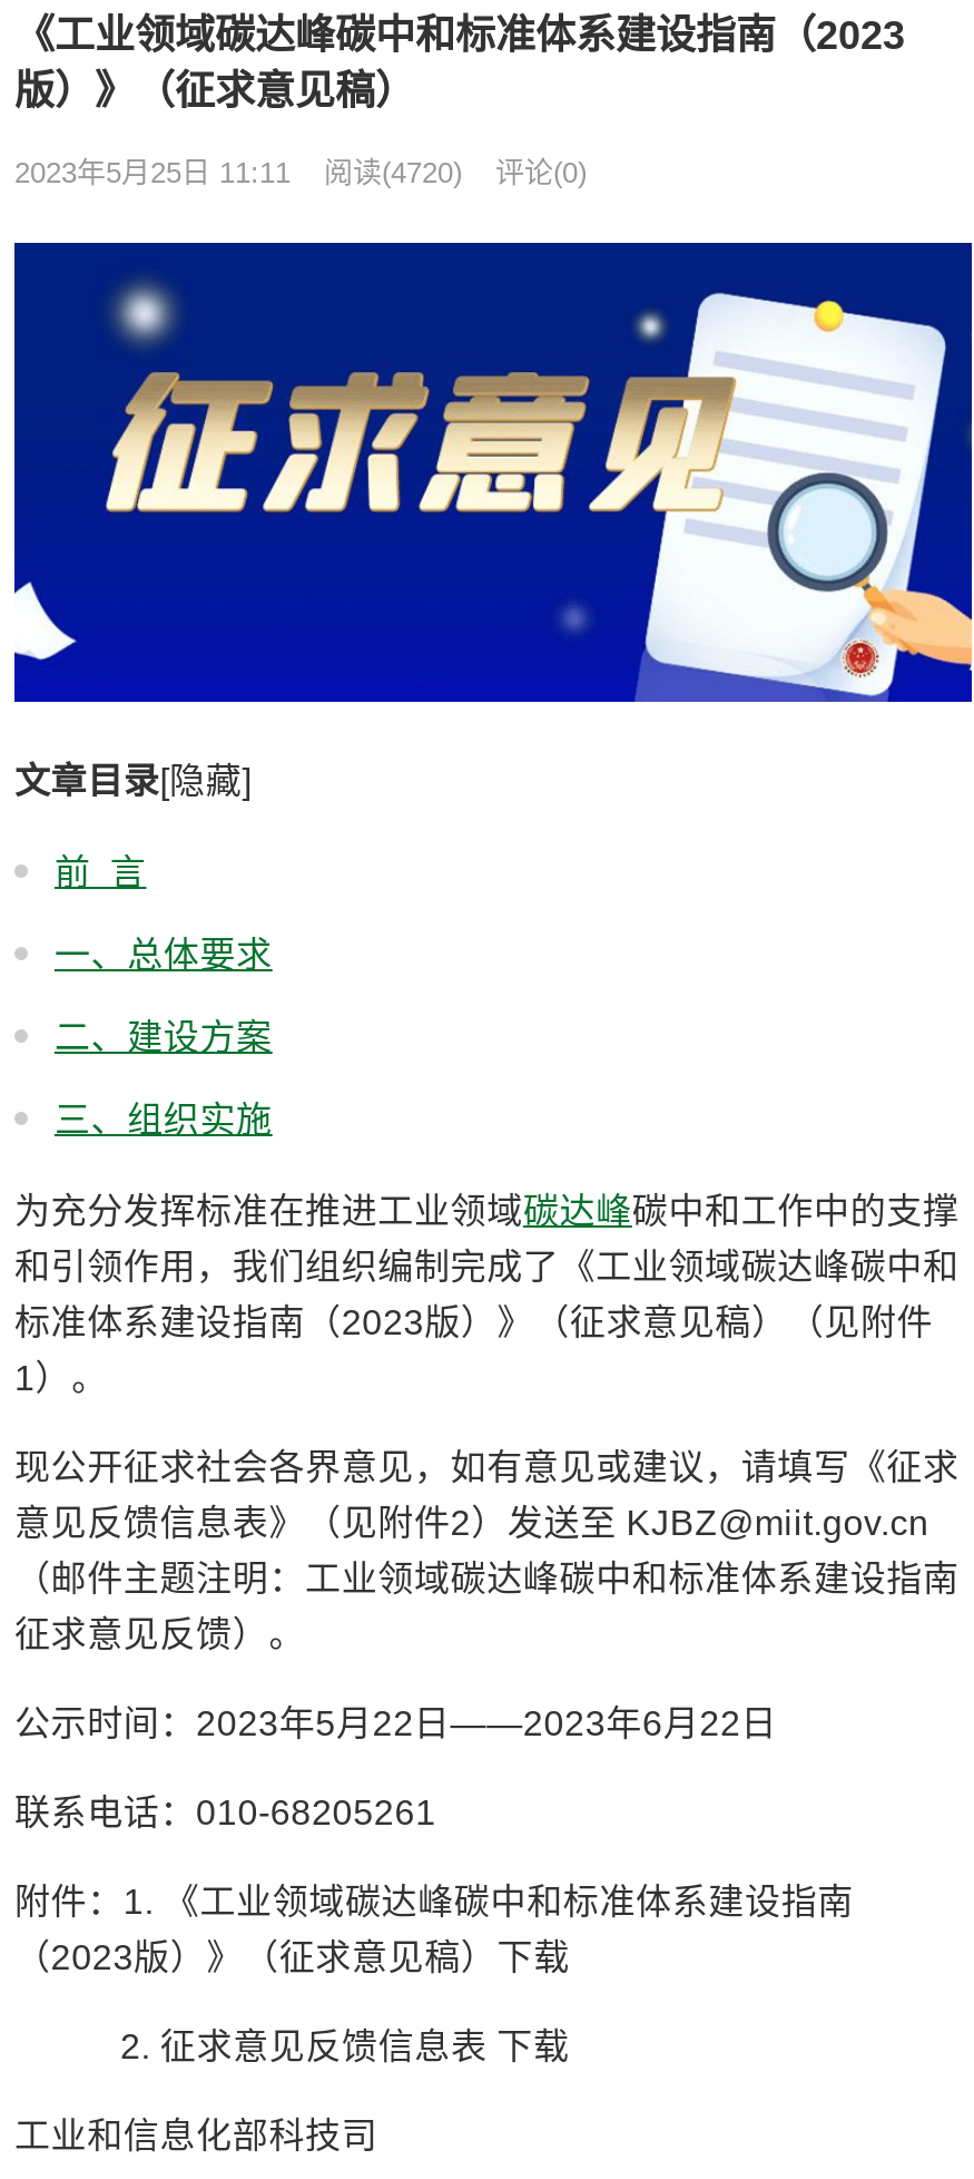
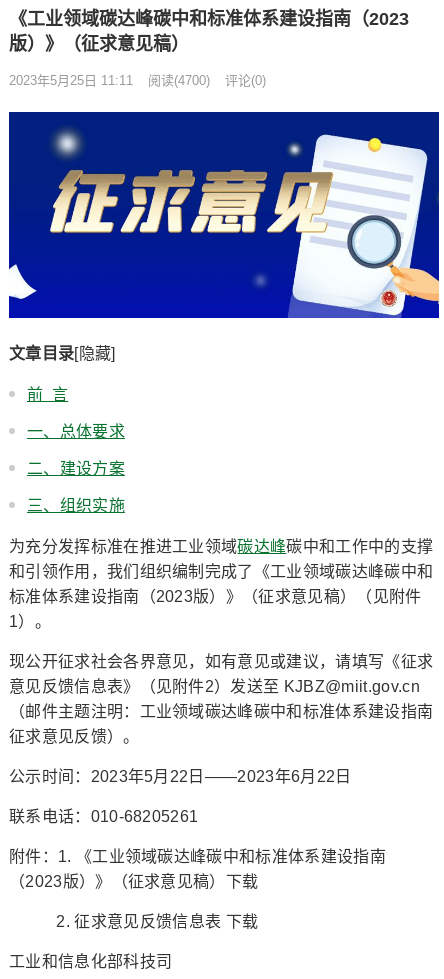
- 2023年5月25日 11:11 阅读(4720) 评论(0)
+ 2023年5月25日 11:11 阅读(4700) 评论(0)
